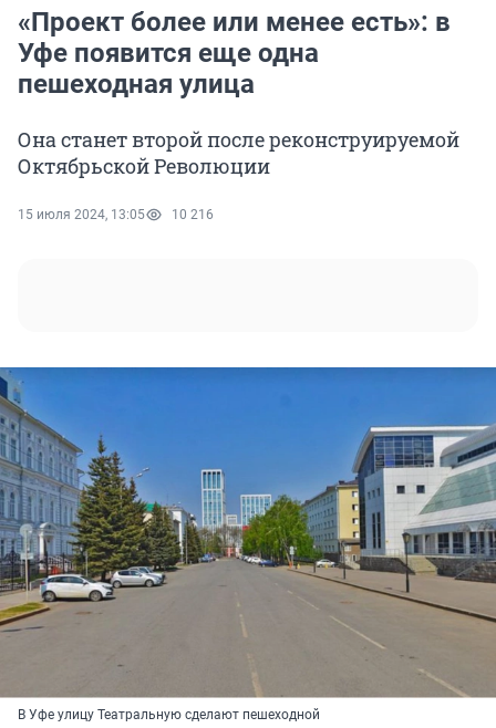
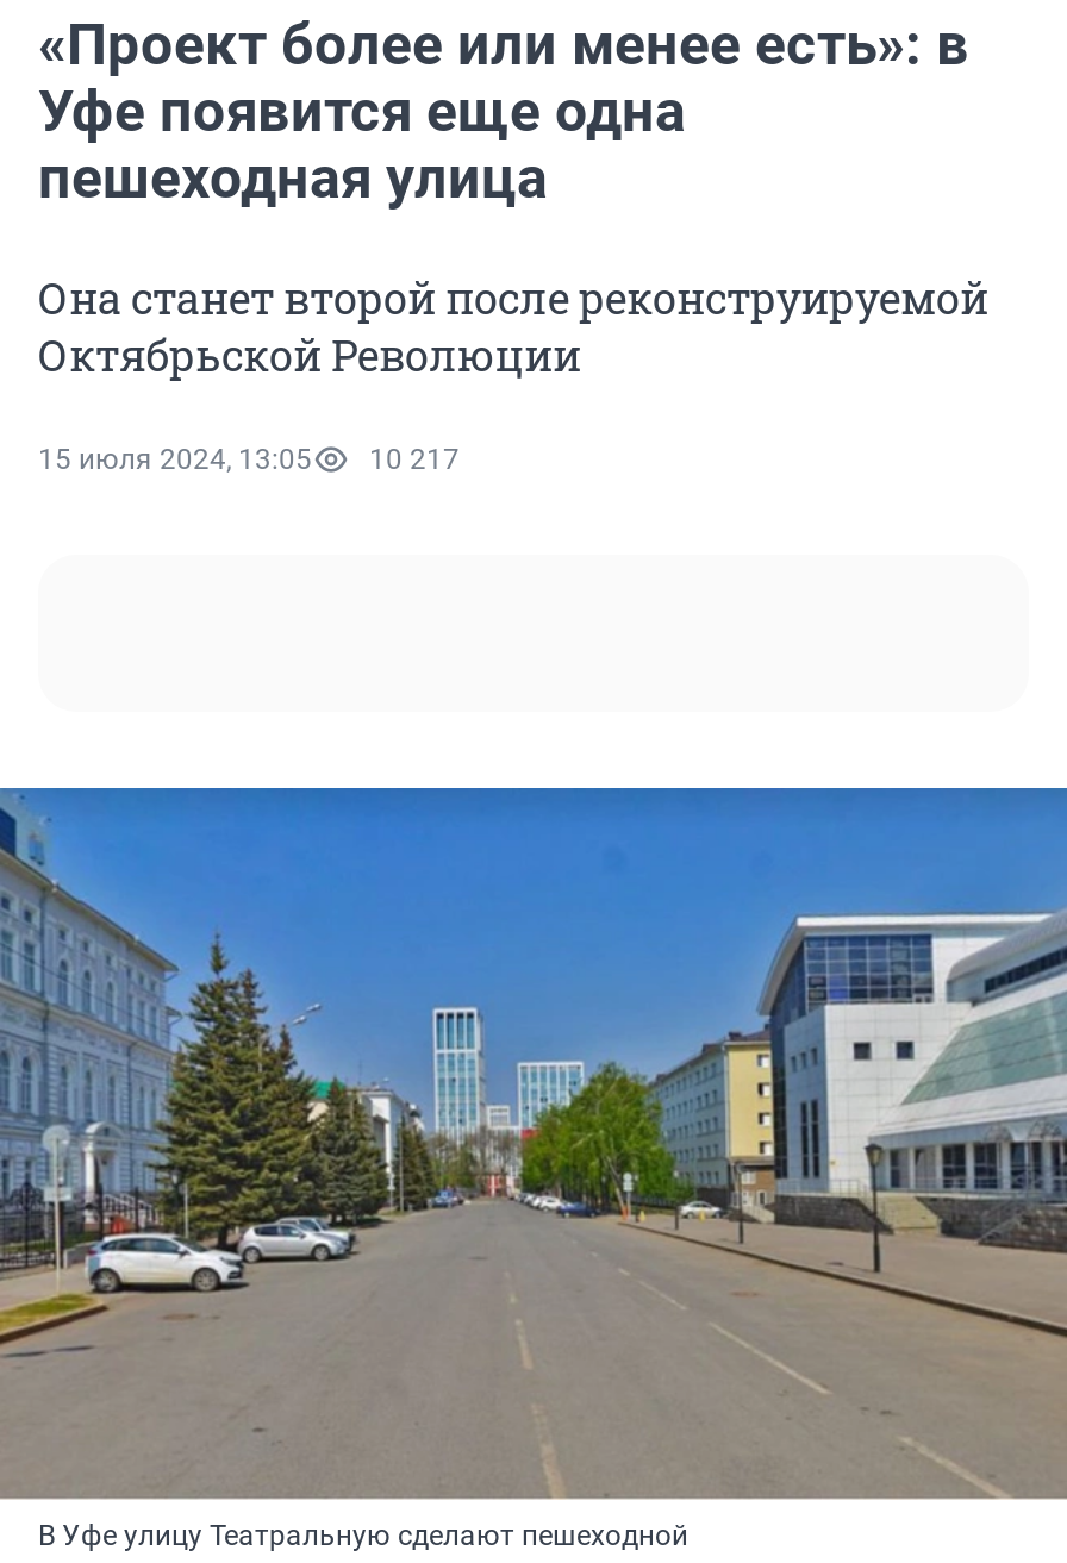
- 15 июля 2024, 13:05 10 216
+ 15 июля 2024, 13:05 10 217
